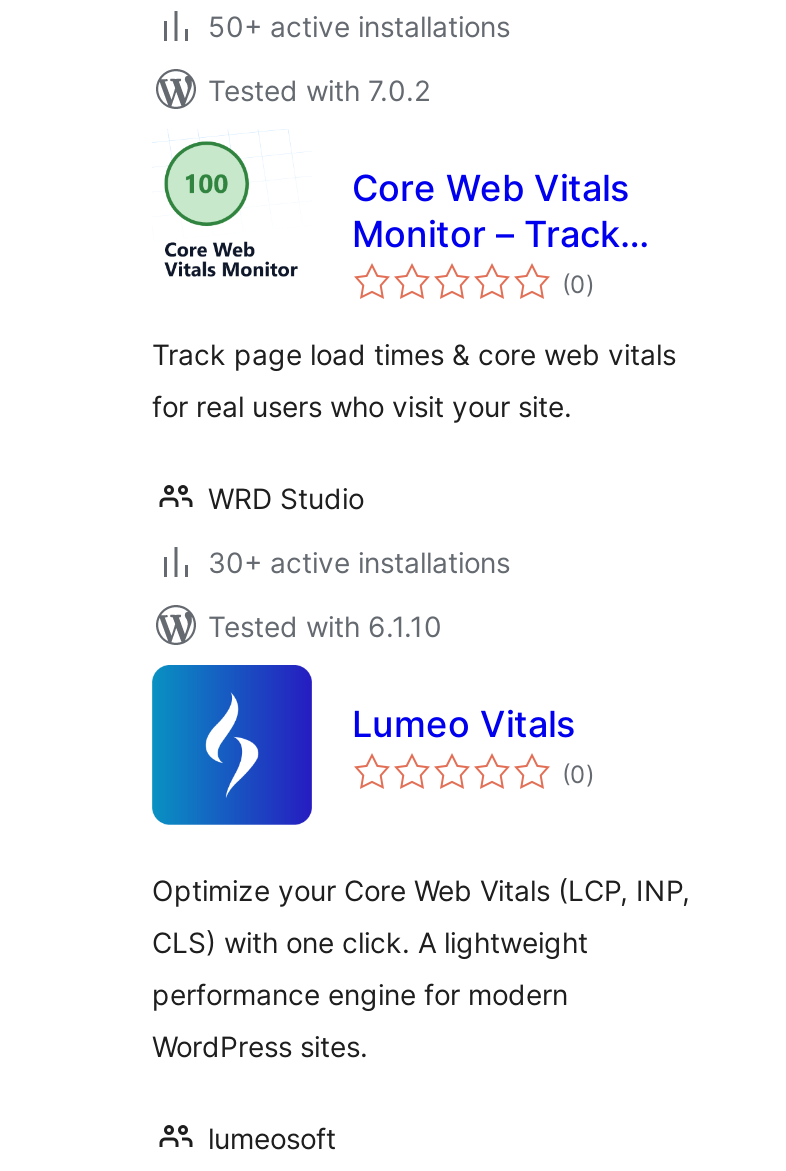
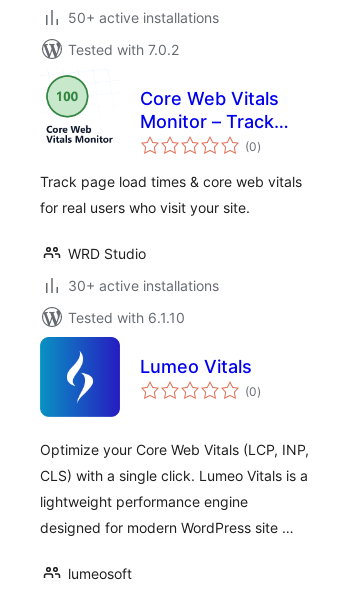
- CLS) with one click. A lightweight
+ CLS) with a single click. Lumeo Vitals is a

- performance engine for modern
+ lightweight performance engine

- WordPress sites.
+ designed for modern WordPress site …
